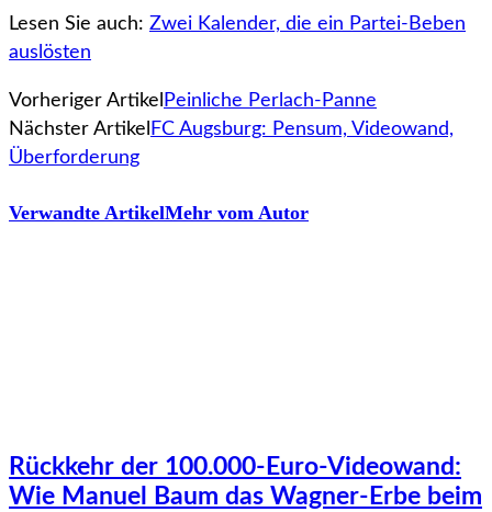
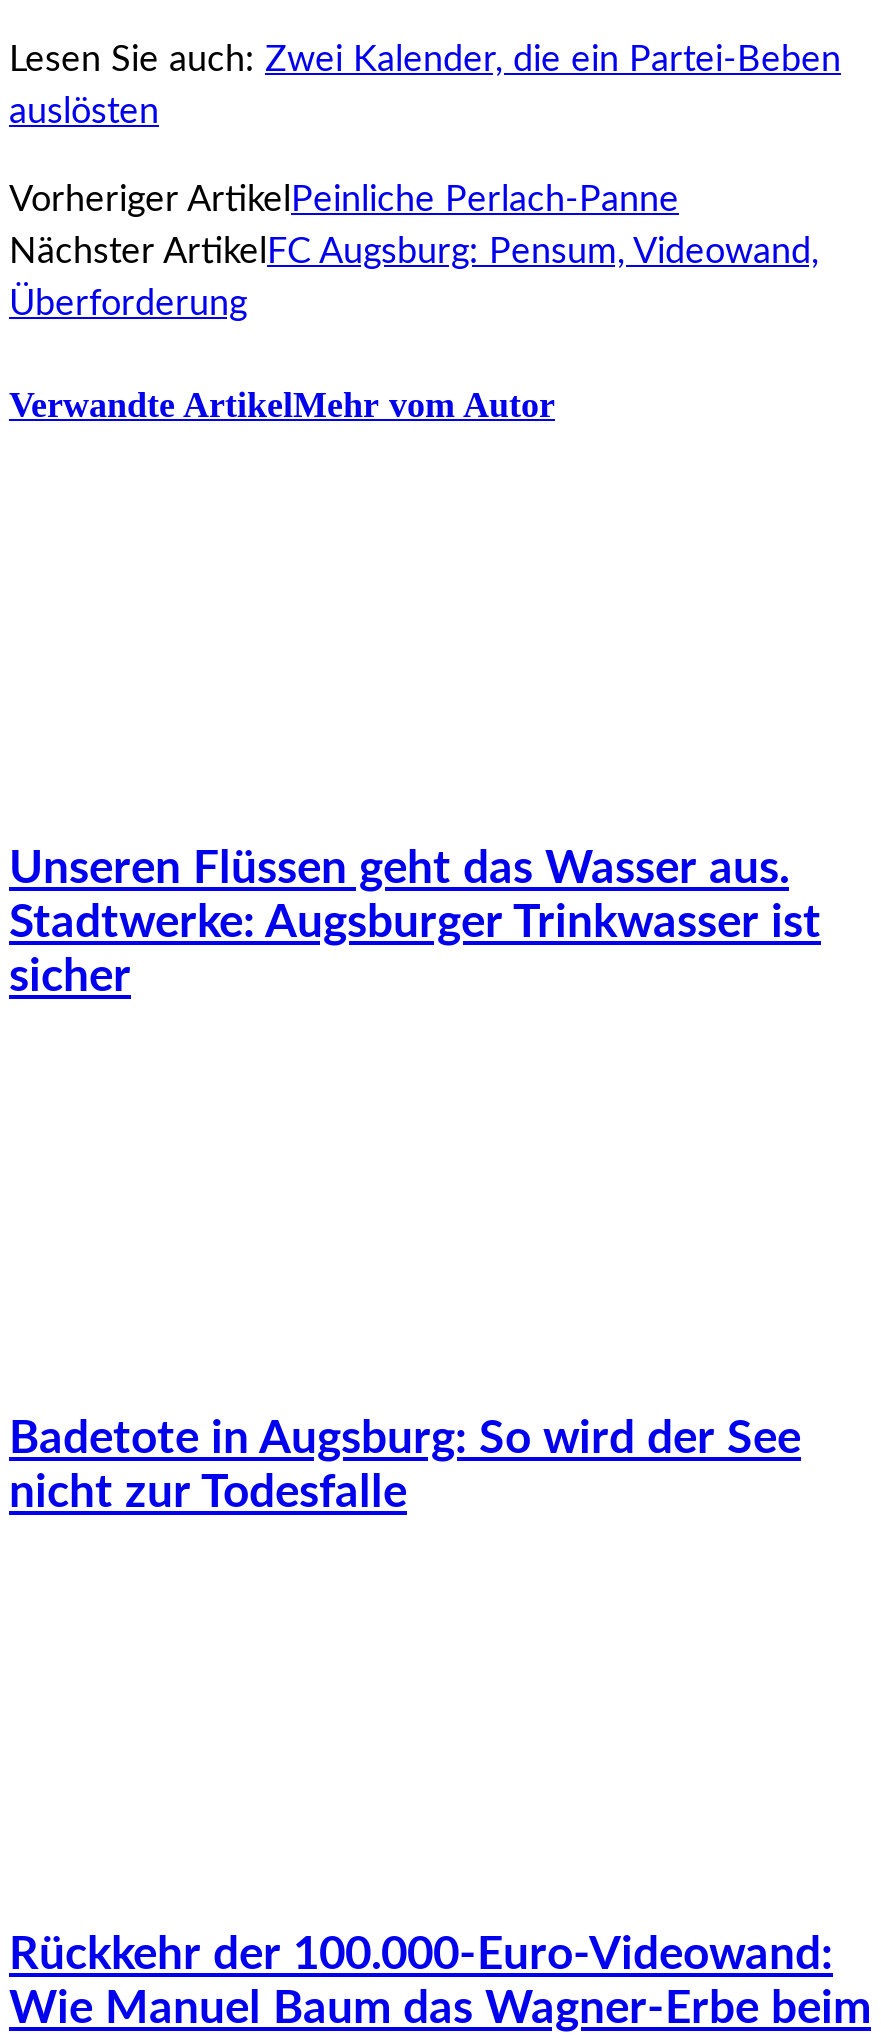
+ Unseren Flüssen geht das Wasser aus.
+ Stadtwerke: Augsburger Trinkwasser ist
+ sicher

+ Badetote in Augsburg: So wird der See
+ nicht zur Todesfalle
